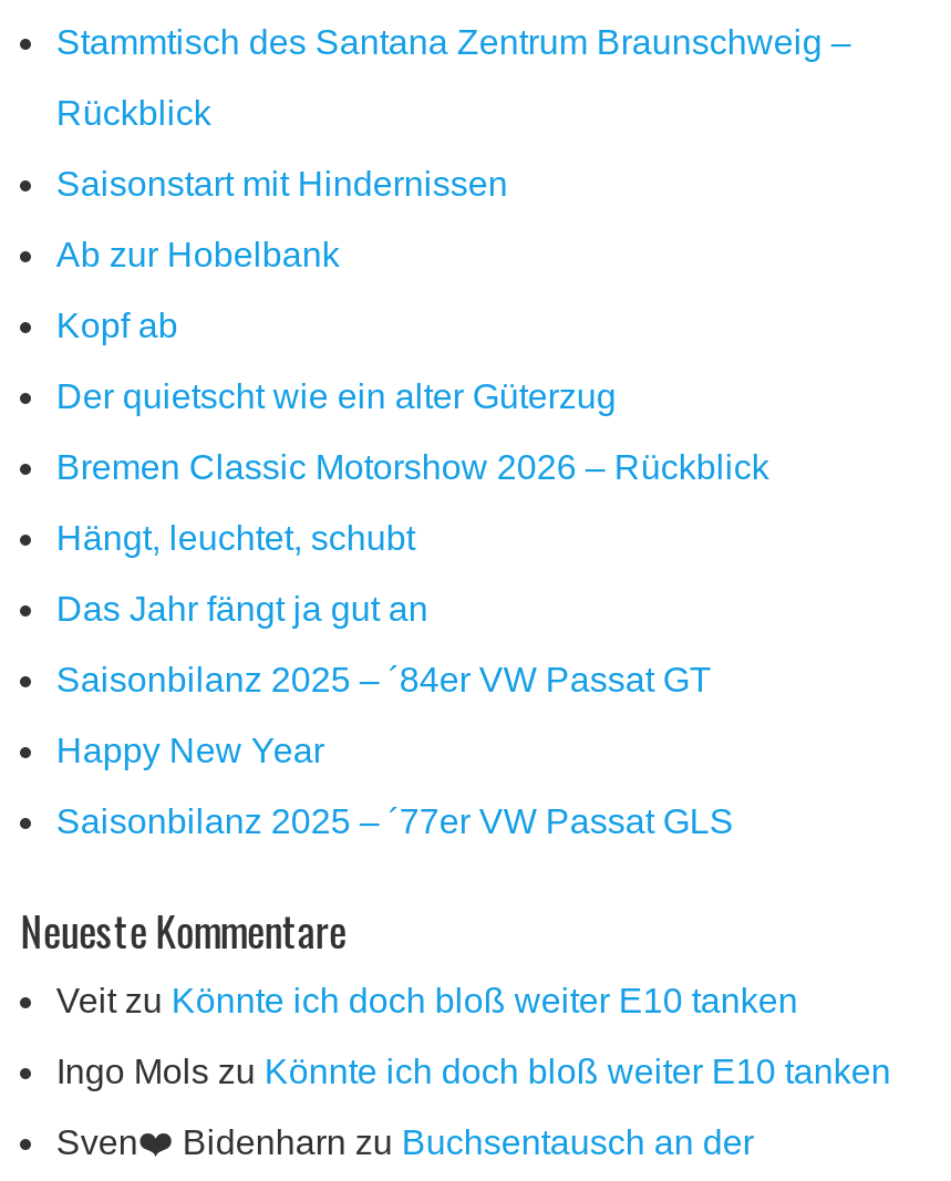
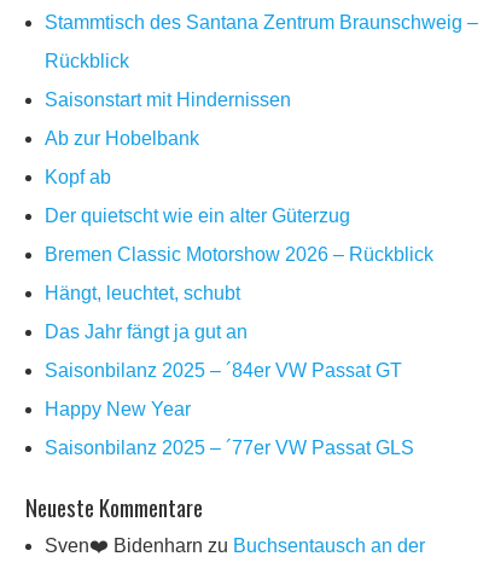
- Veit zu Könnte ich doch bloß weiter E10 tanken
- Ingo Mols zu Könnte ich doch bloß weiter E10 tanken
